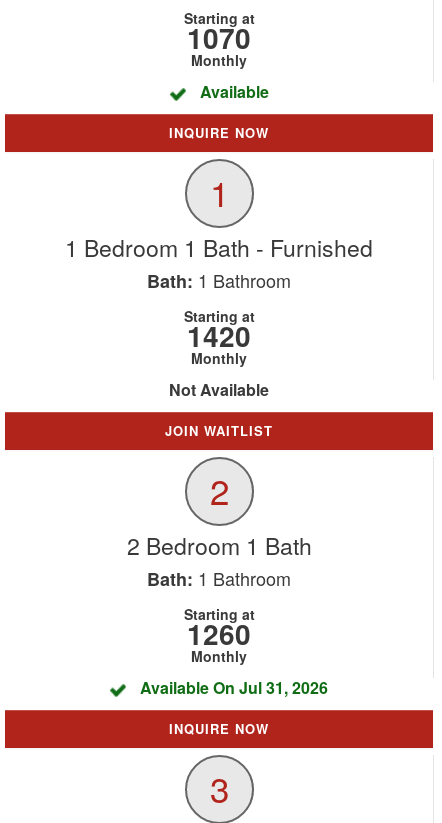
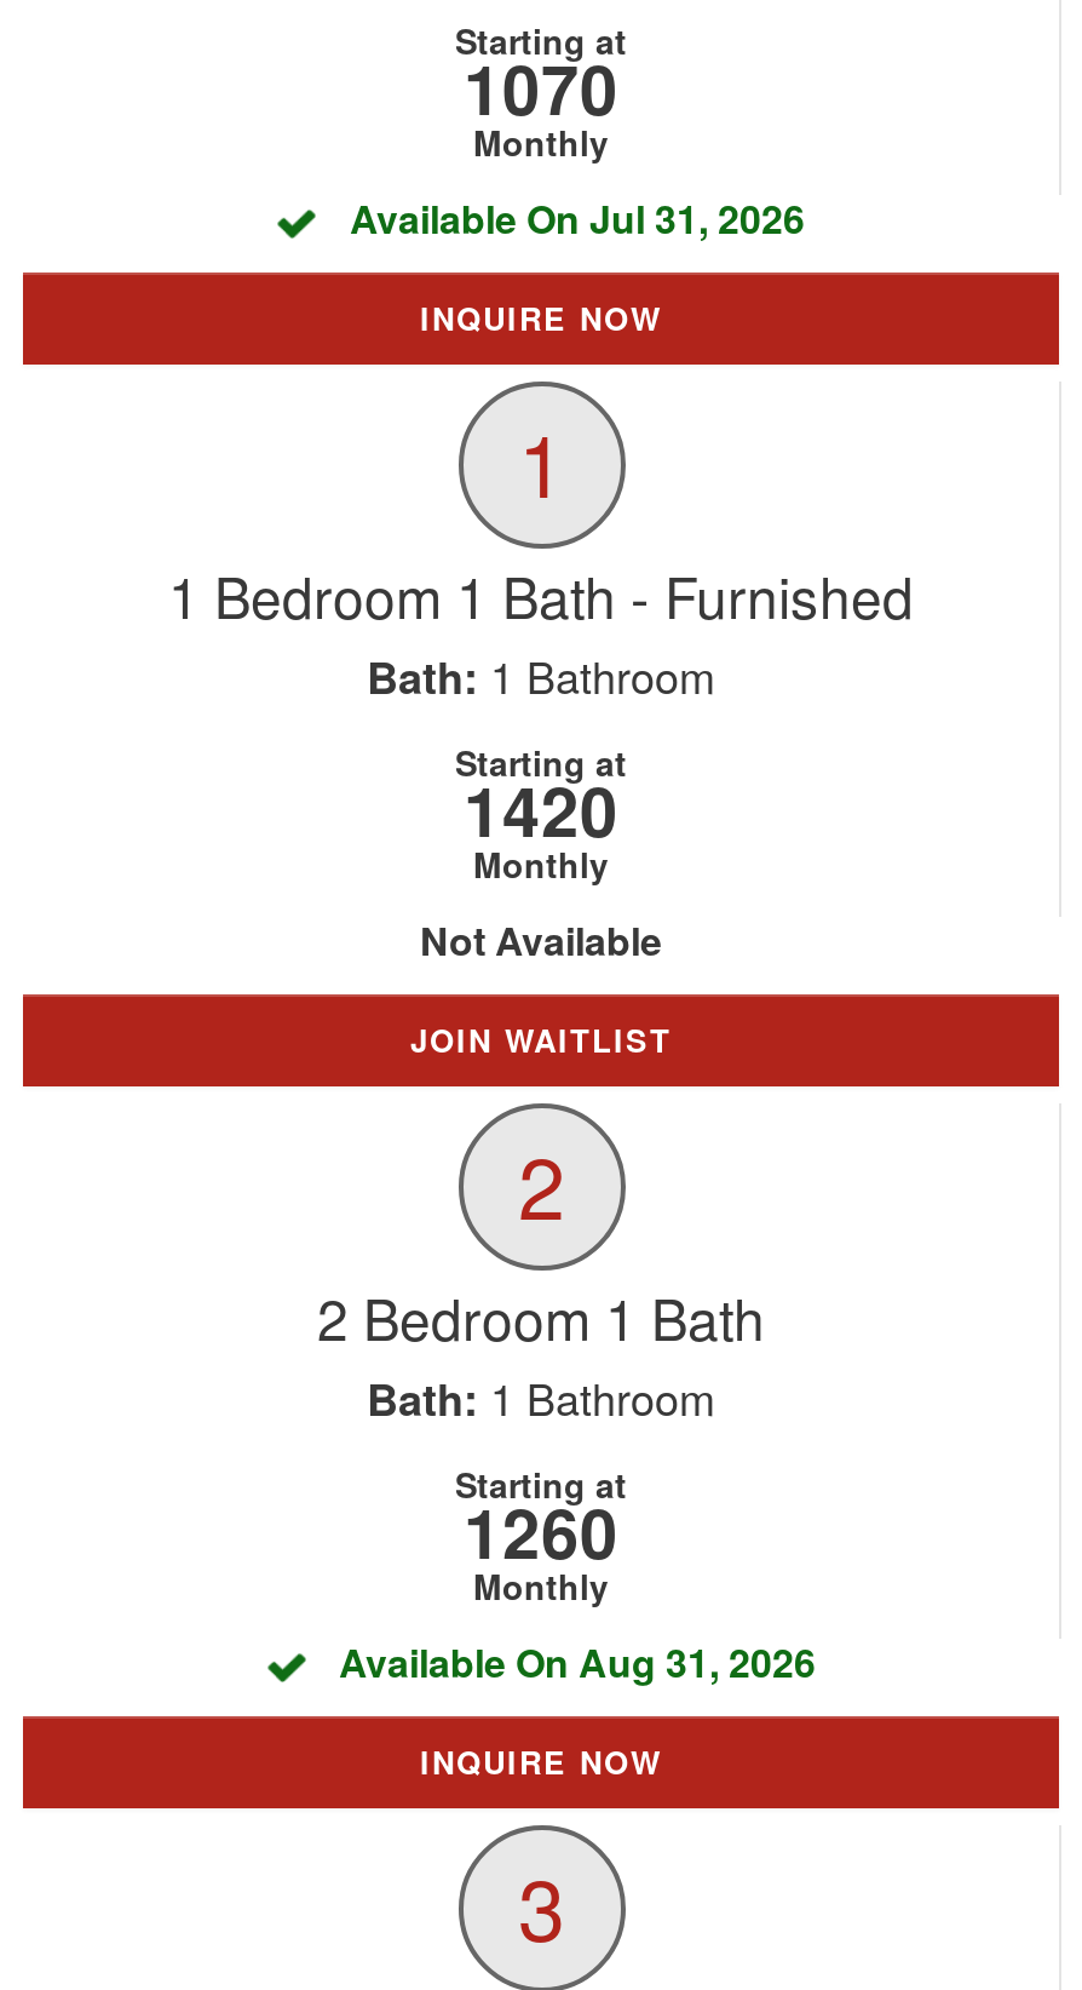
- Available

+ Available On Aug 31, 2026

moved up: Available On Jul 31, 2026
